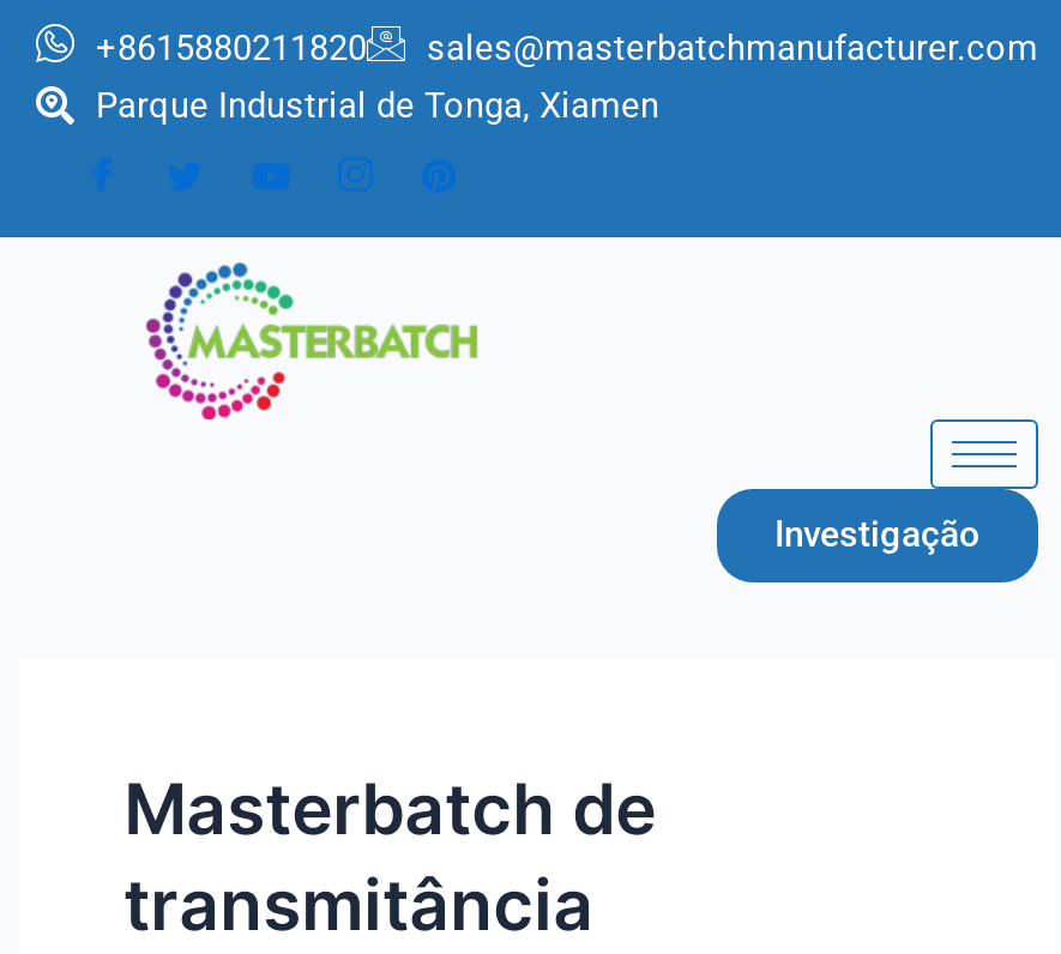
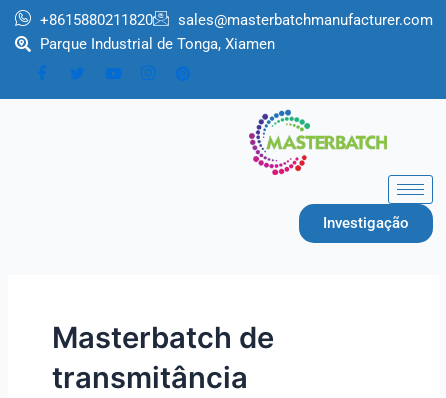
+ [image]

- [image]
